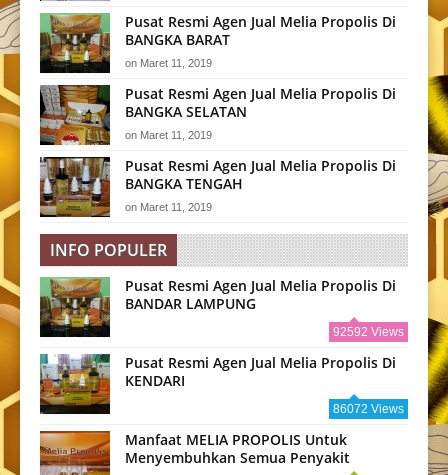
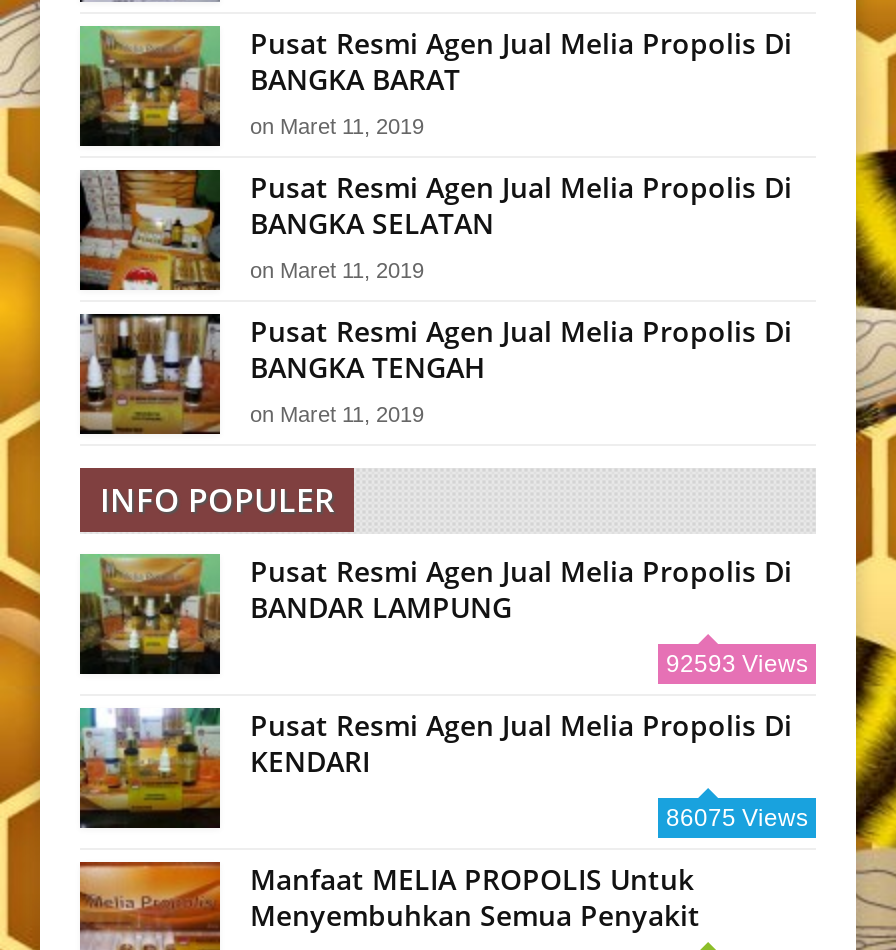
- 92592 Views
+ 92593 Views

- 86072 Views
+ 86075 Views
